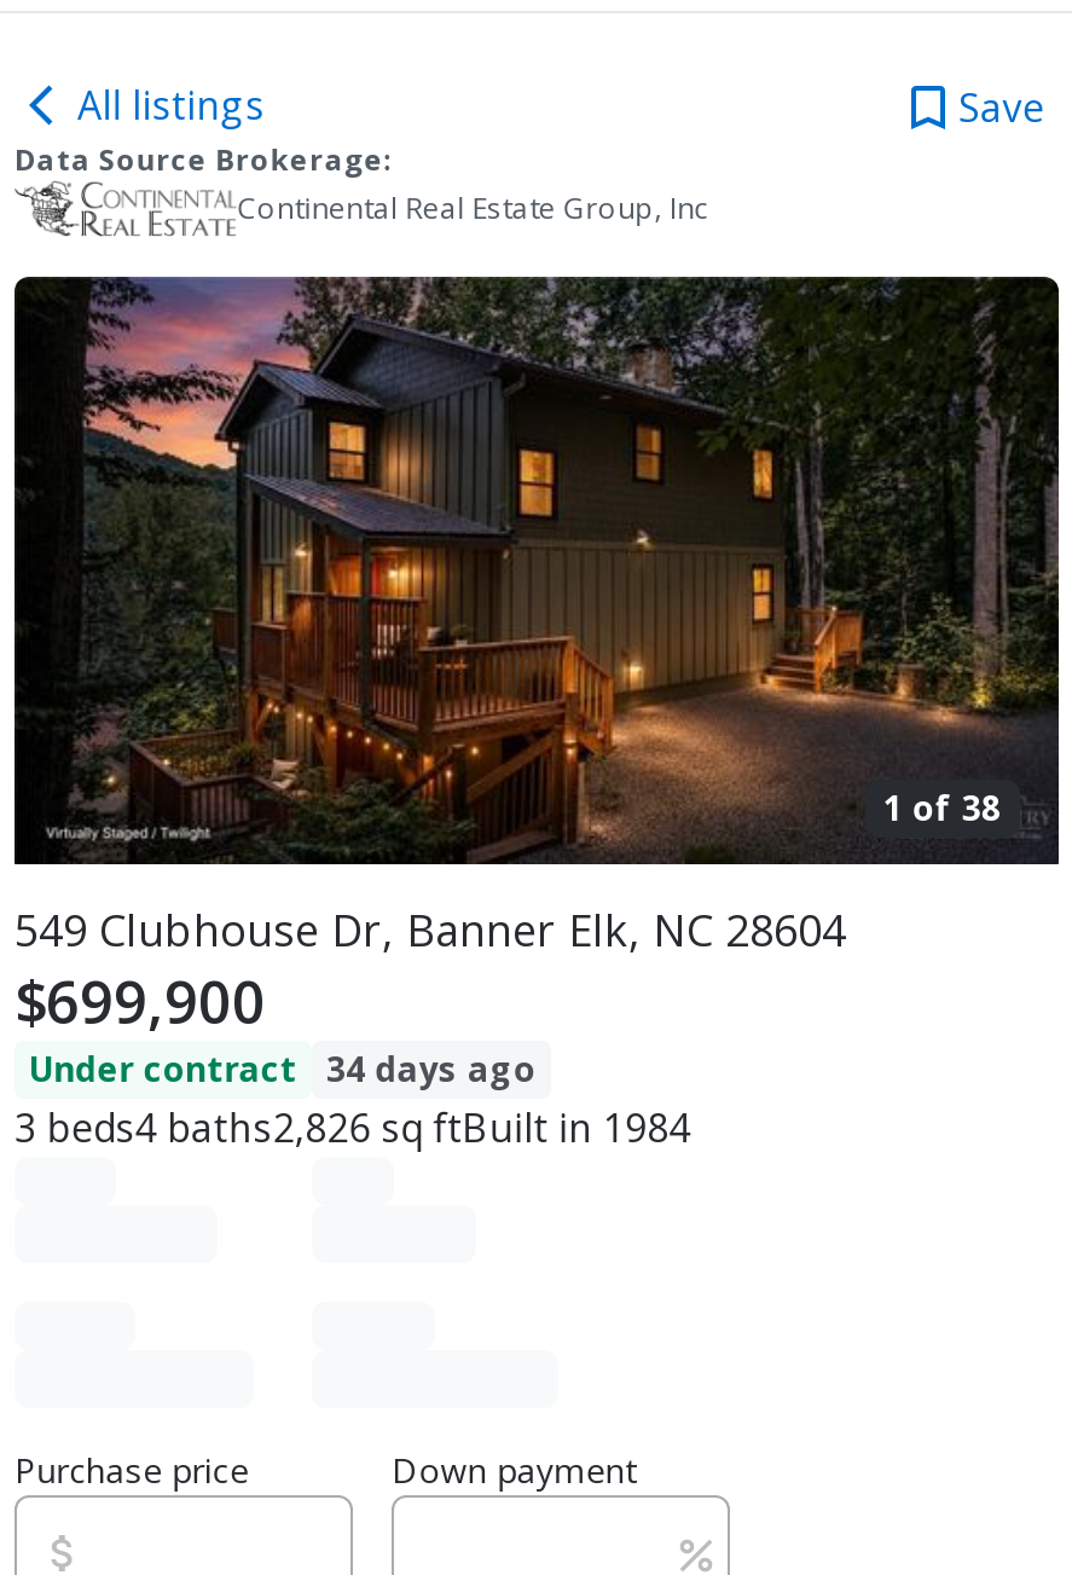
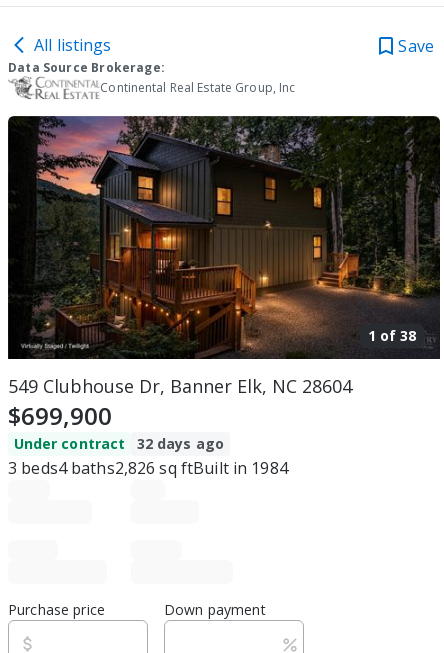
- Under contract 34 days ago
+ Under contract 32 days ago
